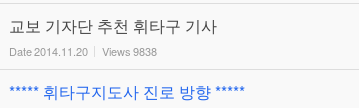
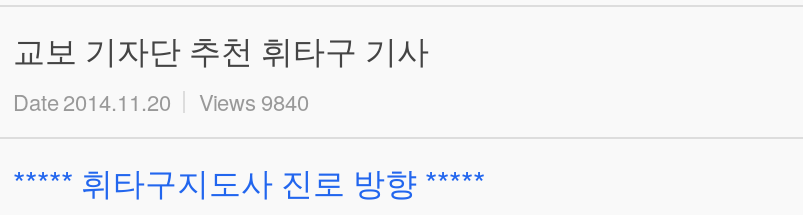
- Date 2014.11.20 Views 9838
+ Date 2014.11.20 Views 9840
